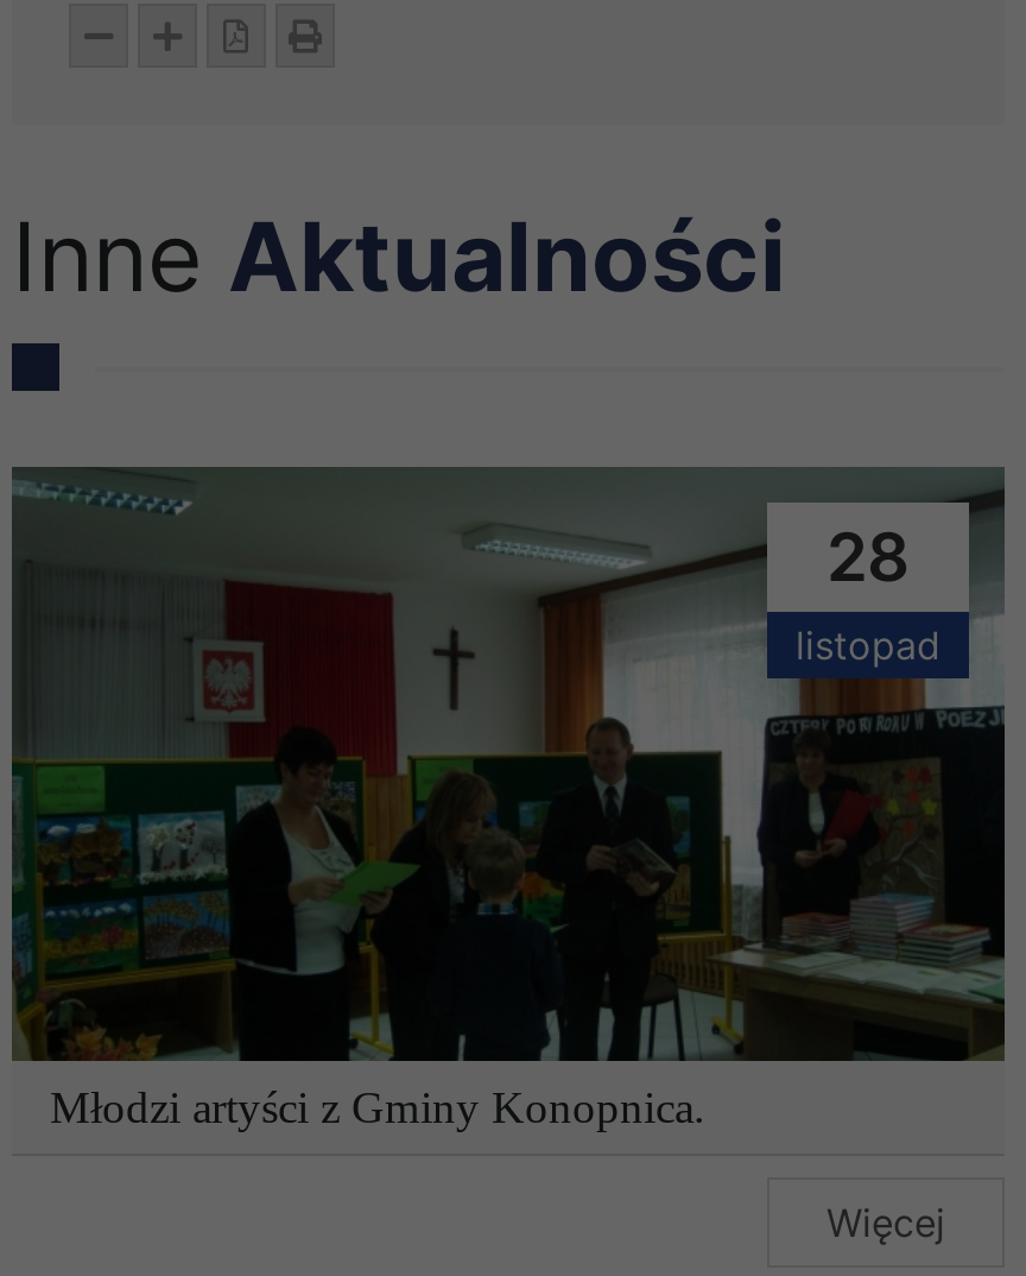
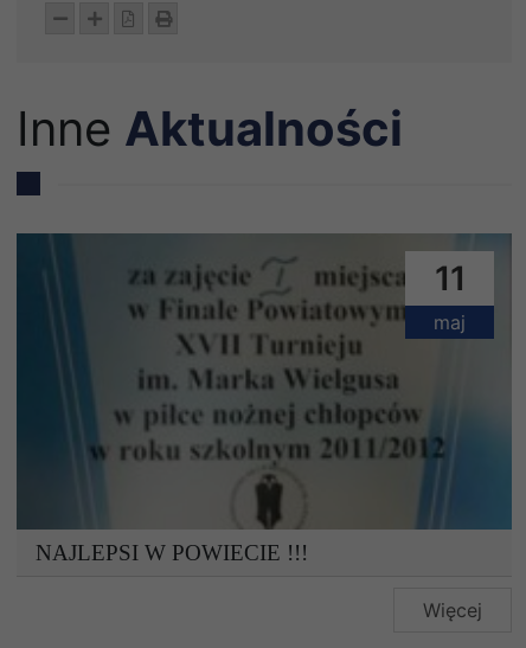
- [image]
- 28
- listopad
+ [image]
+ 11
+ maj

- Młodzi artyści z Gminy Konopnica.
+ NAJLEPSI W POWIECIE !!!
